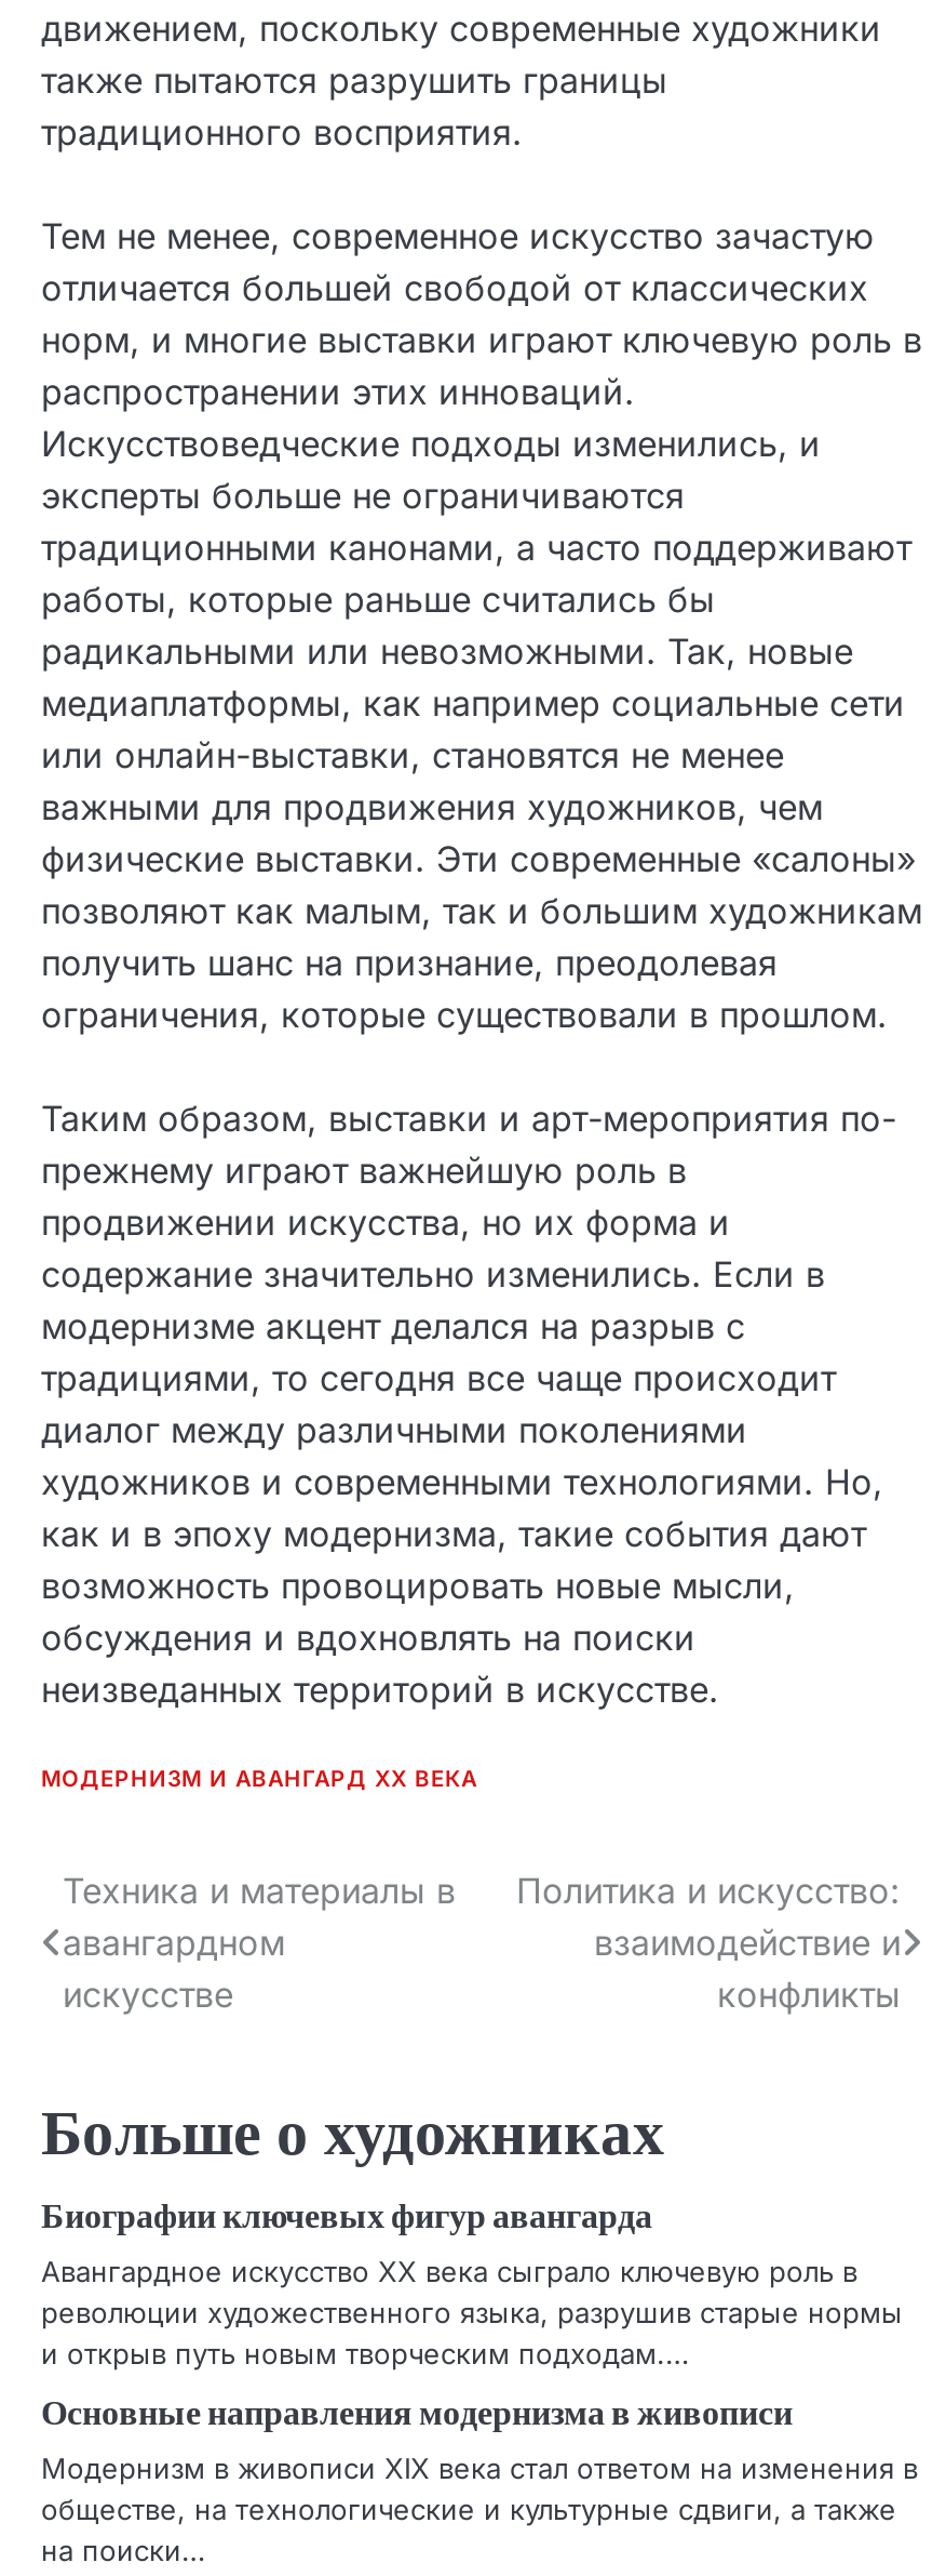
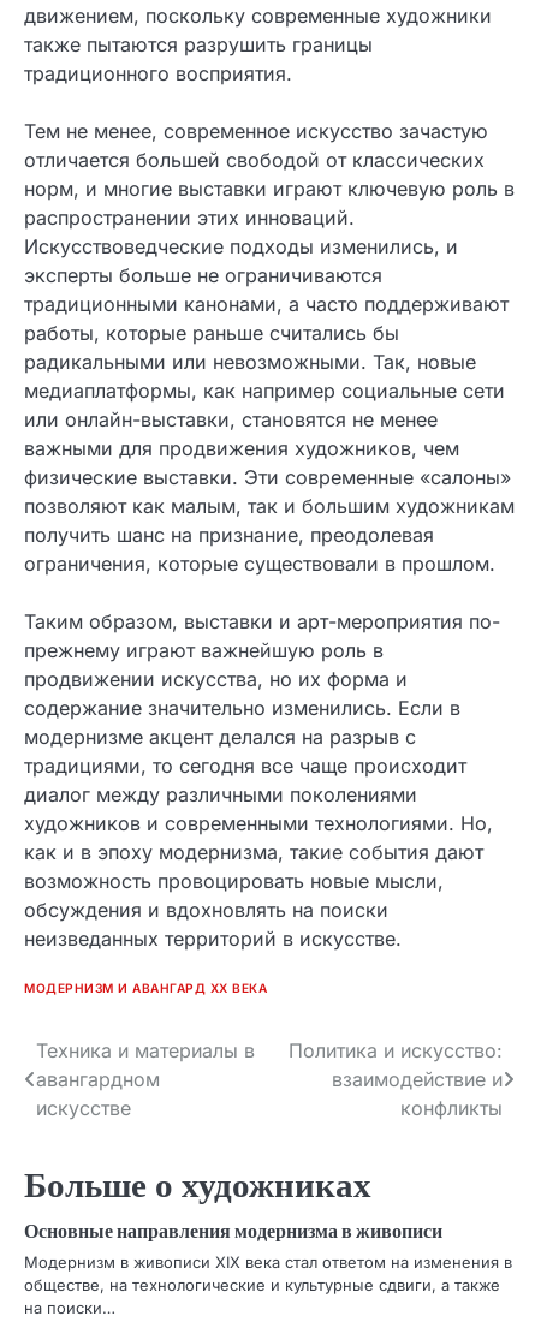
- Биографии ключевых фигур авангарда
- Авангардное искусство XX века сыграло ключевую роль в
- революции художественного языка, разрушив старые нормы
- и открыв путь новым творческим подходам.…
